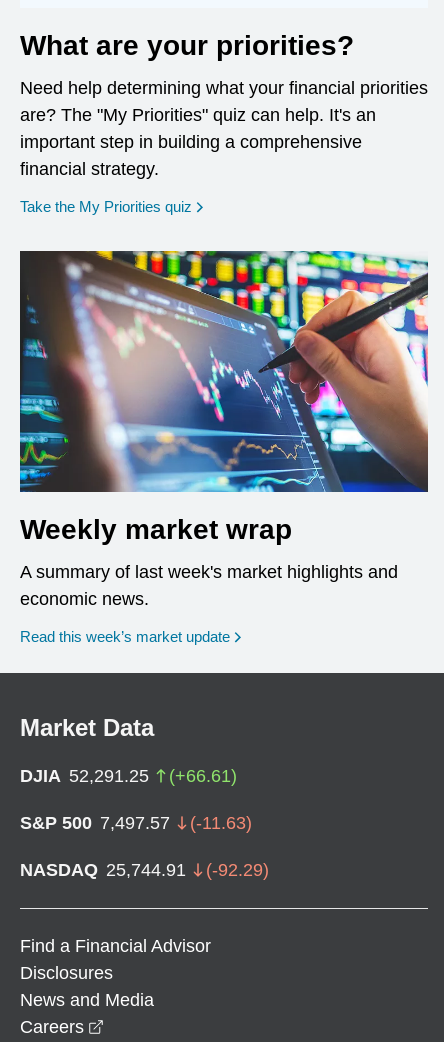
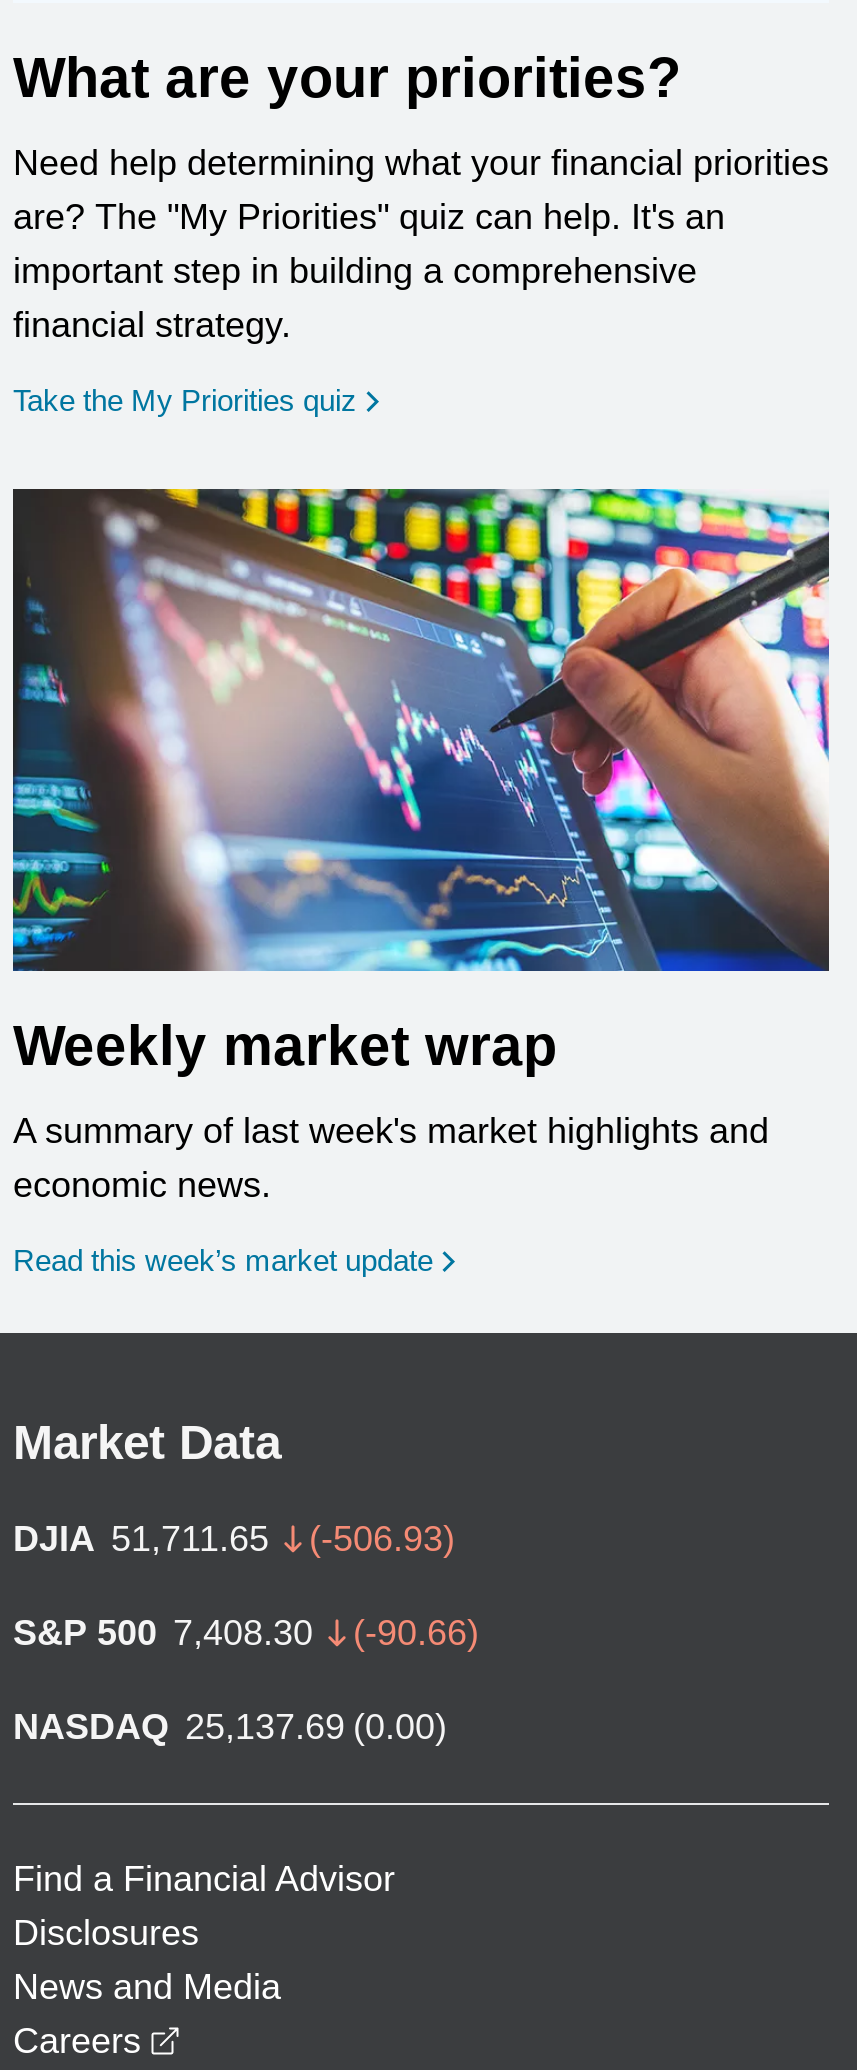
- DJIA 52,291.25
- (+66.61)
+ DJIA 51,711.65
+ (-506.93)

- S&P 500 7,497.57
- (-11.63)
+ S&P 500 7,408.30
+ (-90.66)

- NASDAQ 25,744.91
- (-92.29)
+ NASDAQ 25,137.69 (0.00)
